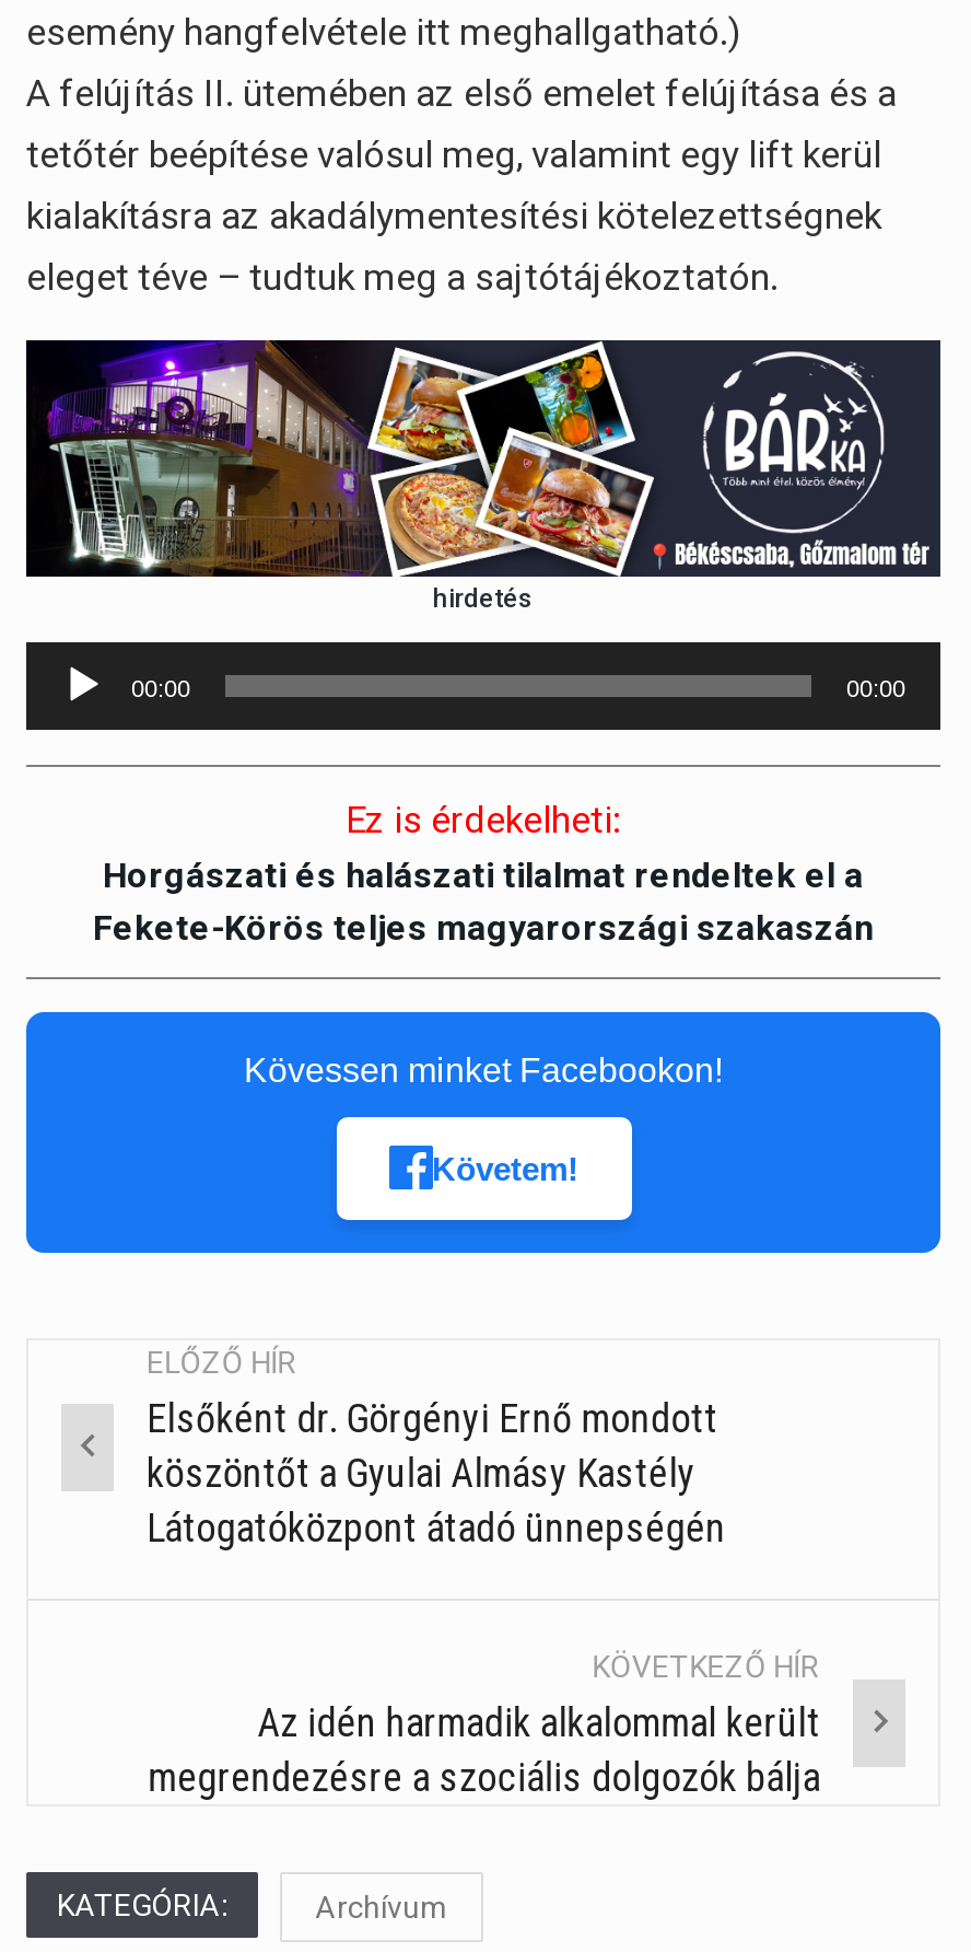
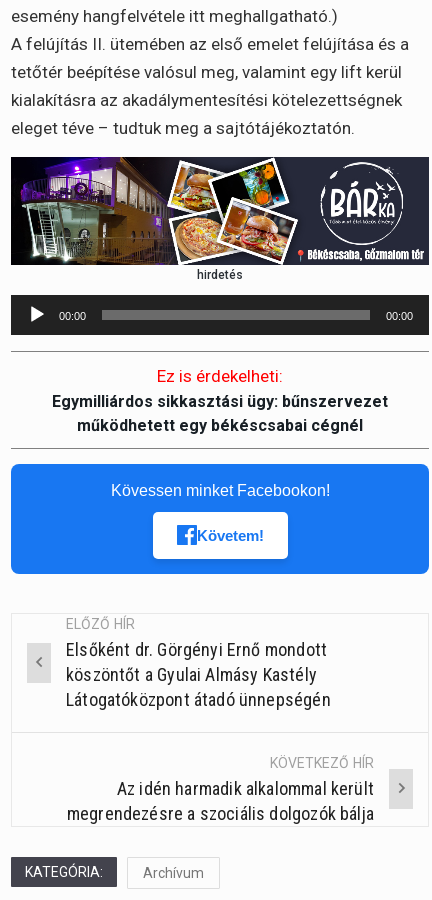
- Horgászati és halászati tilalmat rendeltek el a
- Fekete-Körös teljes magyarországi szakaszán
+ Egymilliárdos sikkasztási ügy: bűnszervezet
+ működhetett egy békéscsabai cégnél
